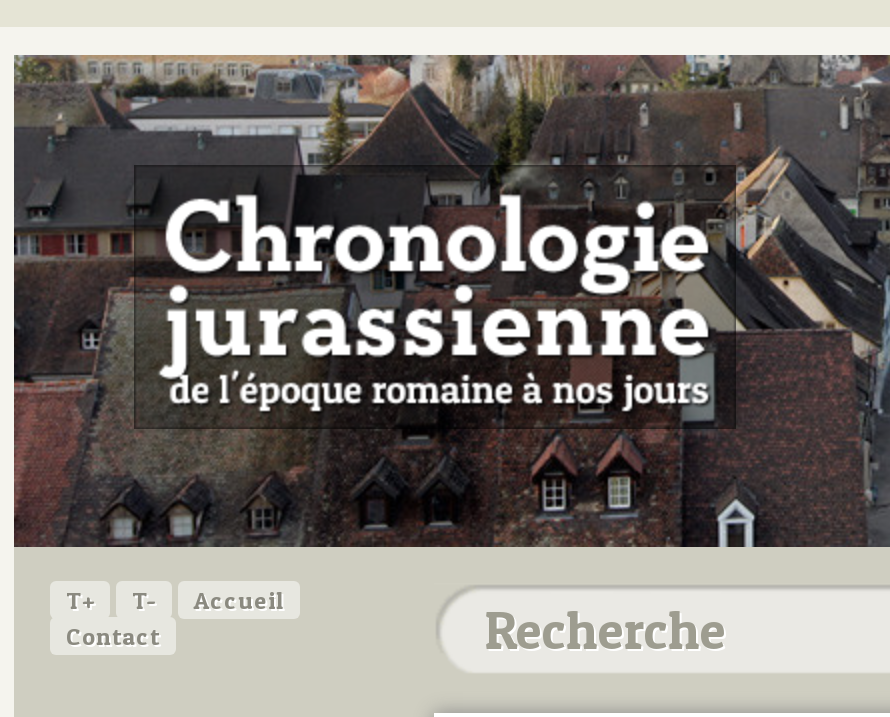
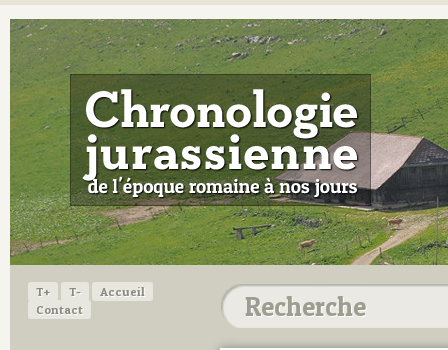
- [image]
+ [image]
